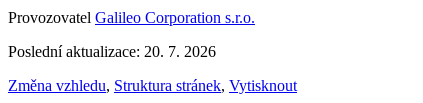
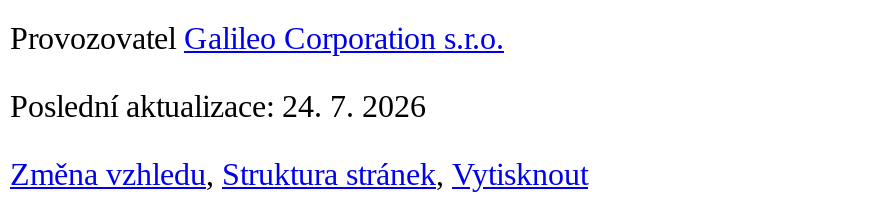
- Poslední aktualizace: 20. 7. 2026
+ Poslední aktualizace: 24. 7. 2026
